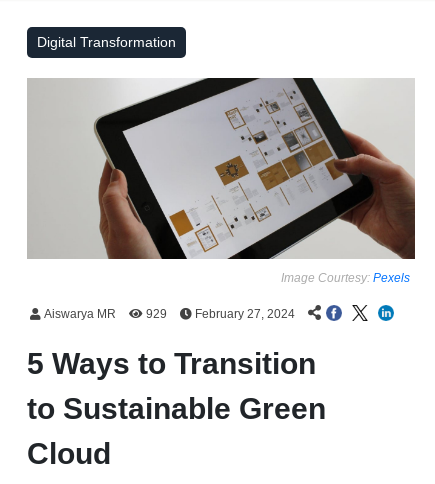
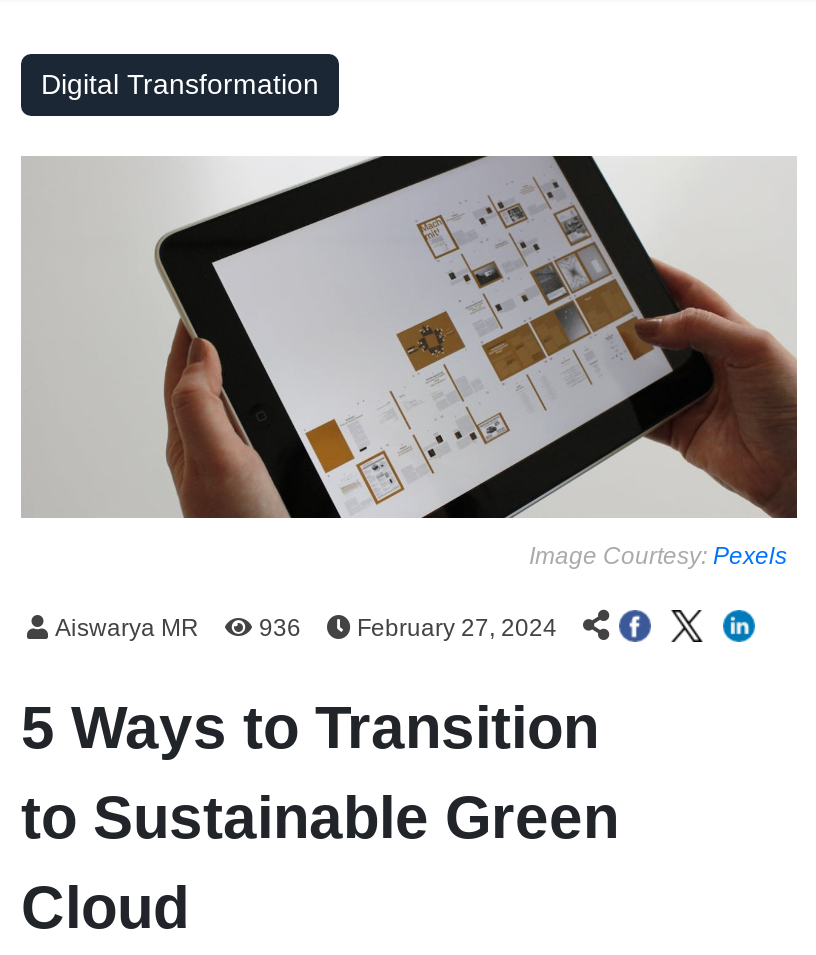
- Aiswarya MR 929 February 27, 2024
+ Aiswarya MR 936 February 27, 2024
